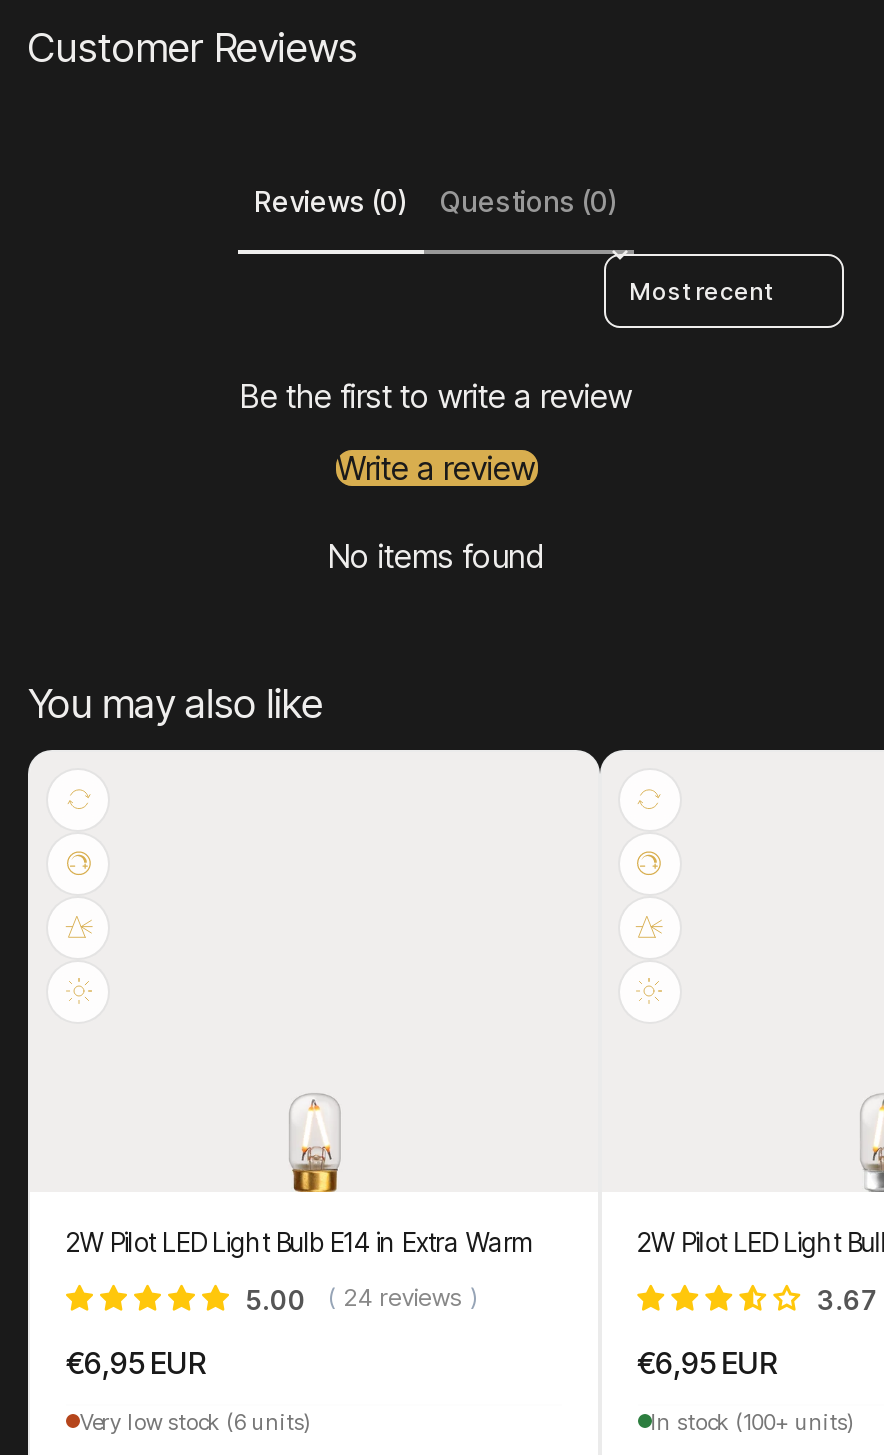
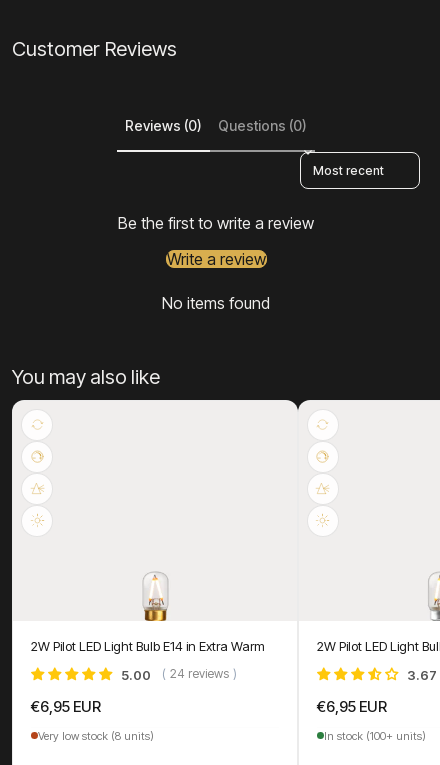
- Very low stock (6 units)
+ Very low stock (8 units)
